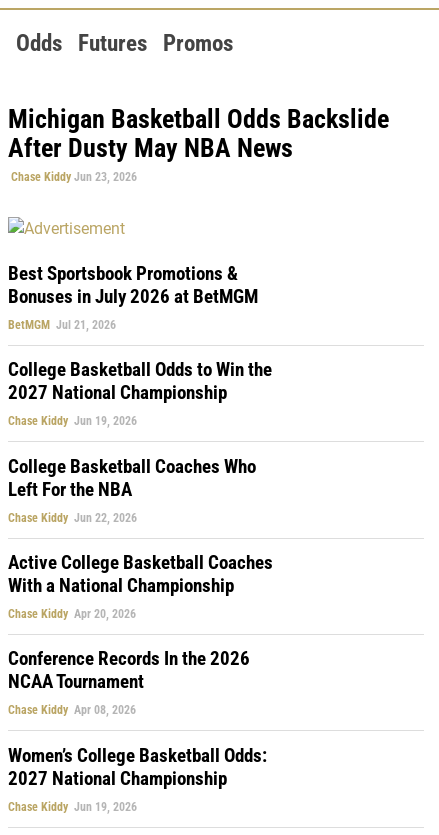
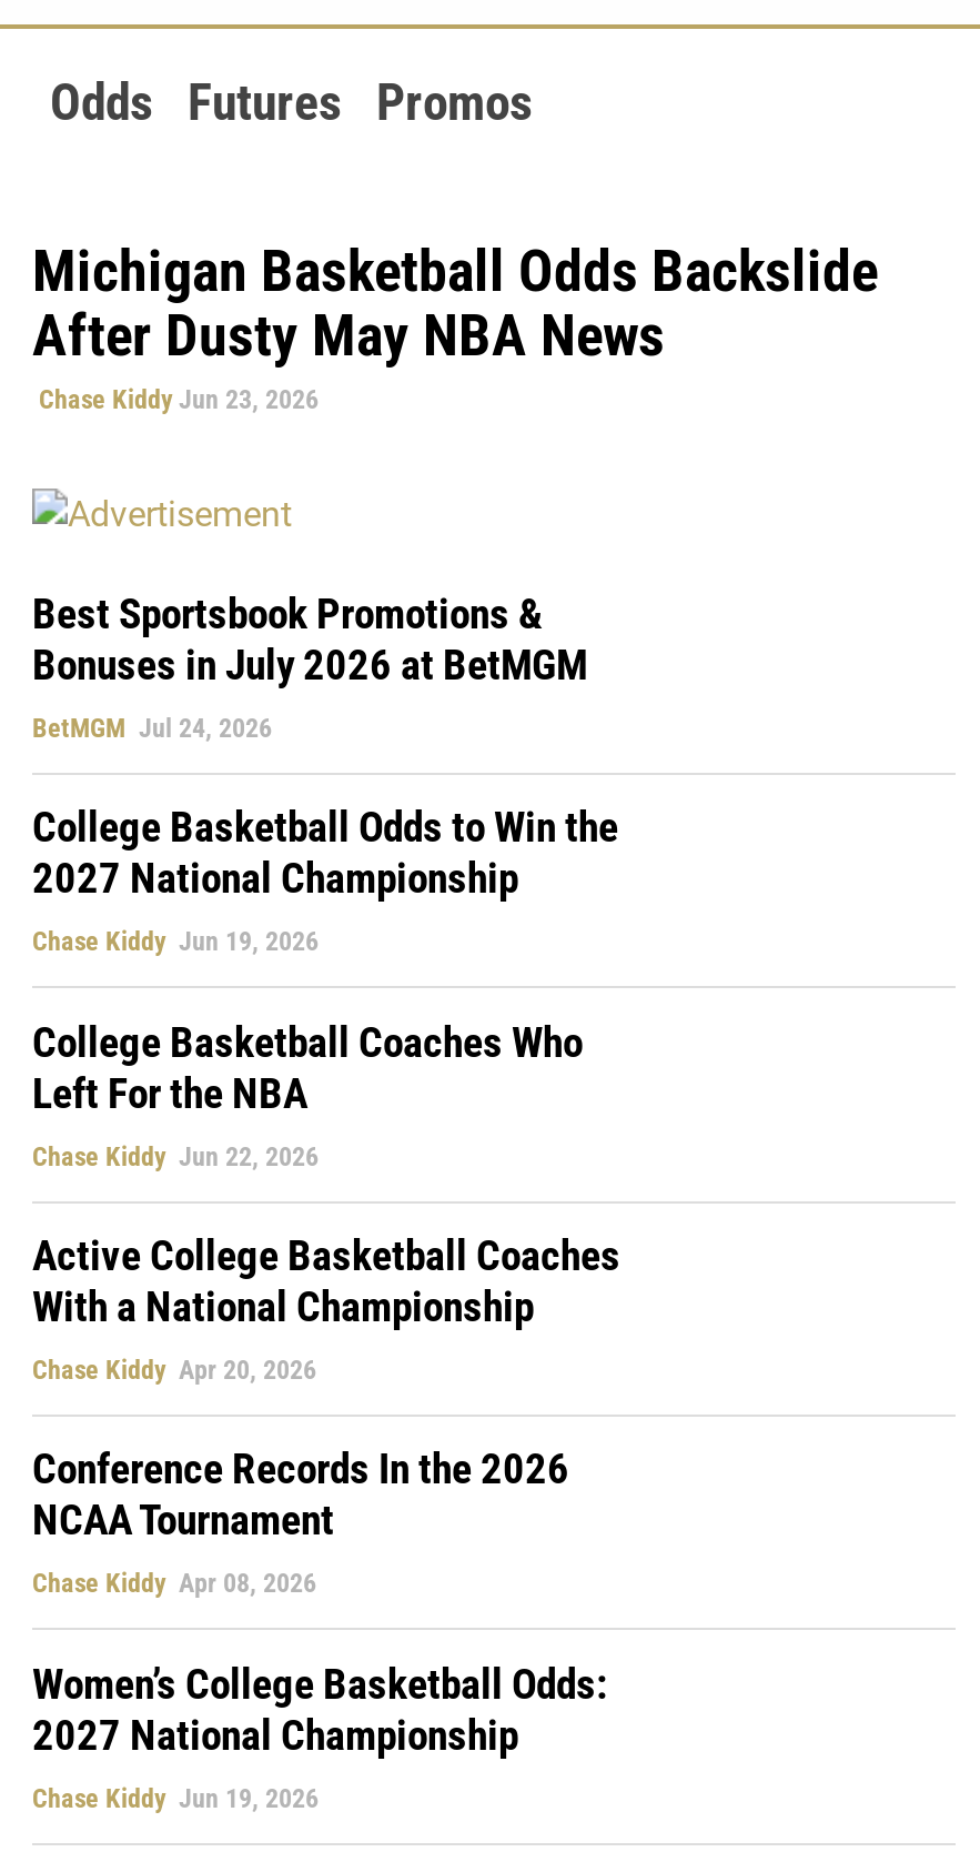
- BetMGM Jul 21, 2026
+ BetMGM Jul 24, 2026
